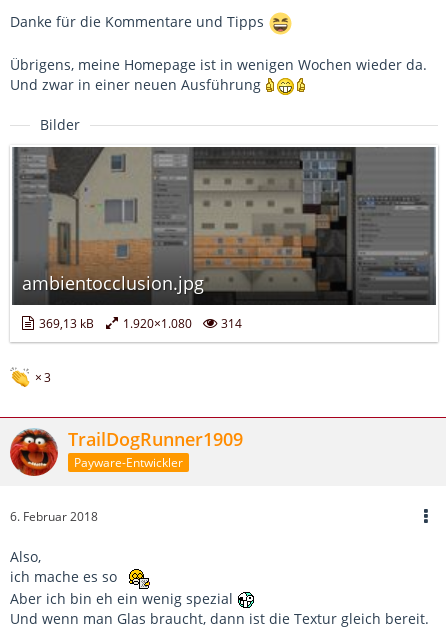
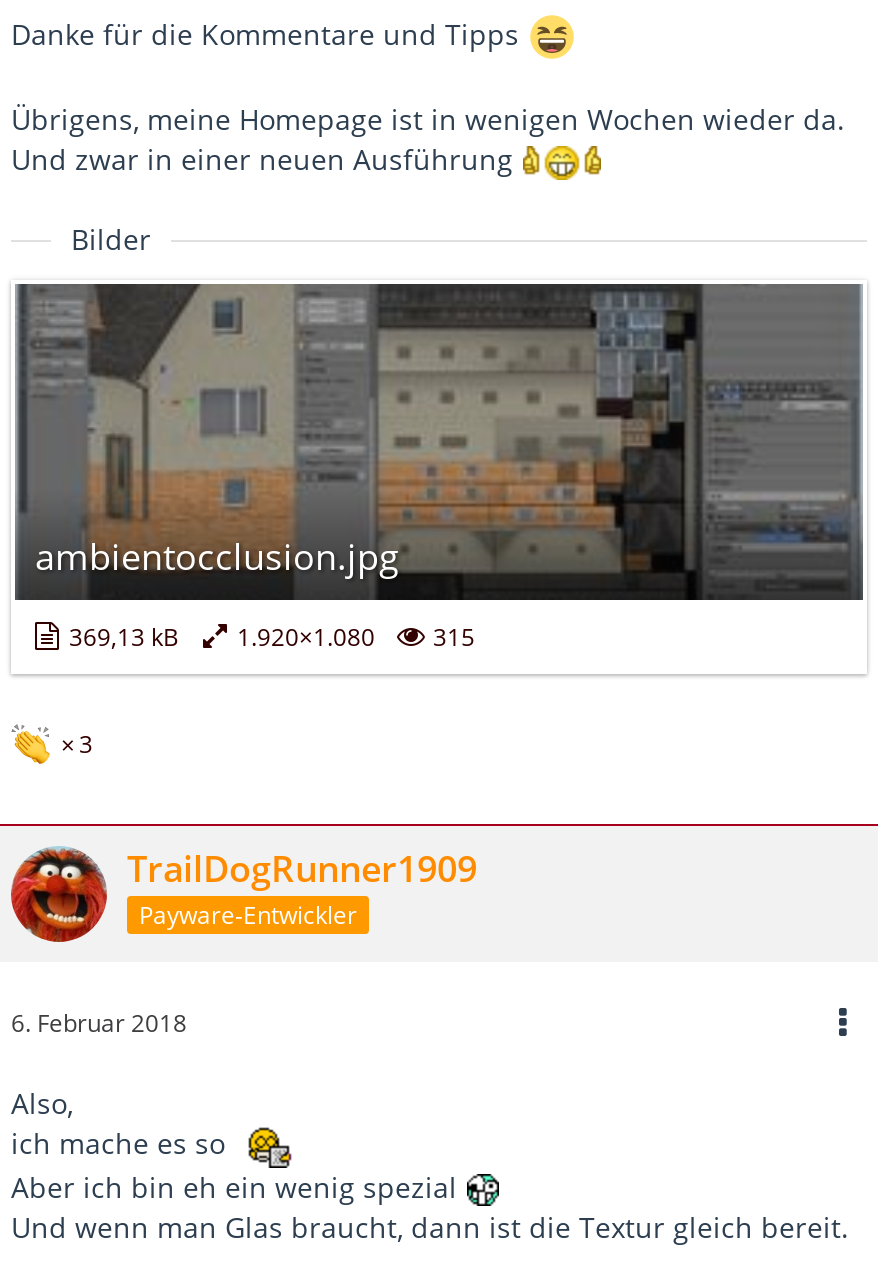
- 369,13 kB 1.920×1.080 314
+ 369,13 kB 1.920×1.080 315
